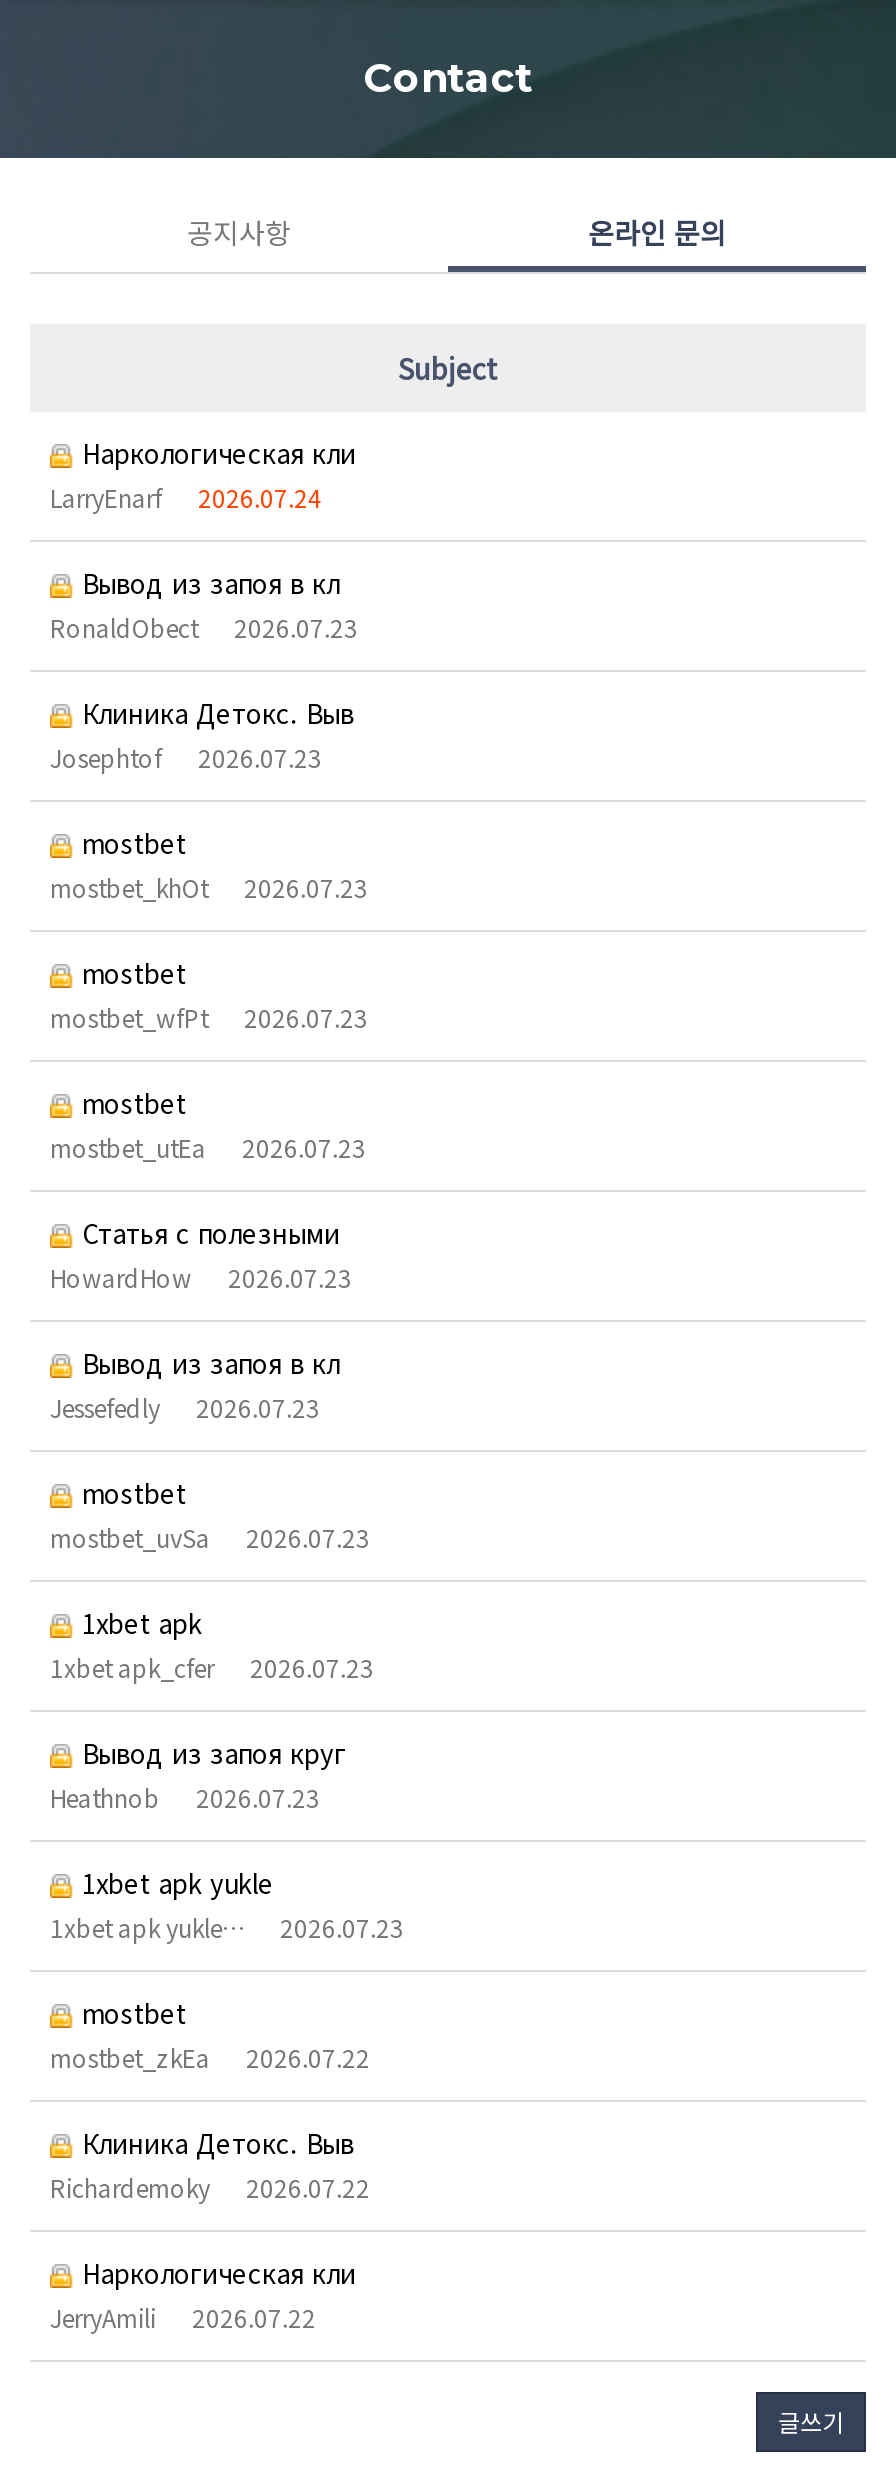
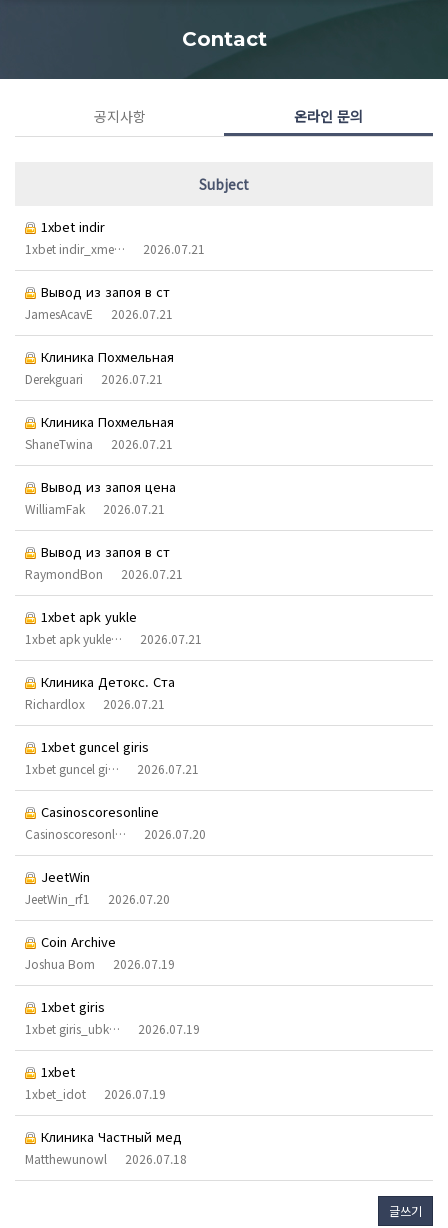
- Наркологическая кли
- LarryEnarf
- 2026.07.24
- Вывод из запоя в кл
- RonaldObect
- 2026.07.23
- Клиника Детокс. Выв
- Josephtof
- 2026.07.23
- mostbet
- mostbet_khOt
- 2026.07.23
- mostbet
- mostbet_wfPt
- 2026.07.23
- mostbet
- mostbet_utEa
- 2026.07.23
- Статья с полезными
- HowardHow
- 2026.07.23
- Вывод из запоя в кл
- Jessefedly
- 2026.07.23
- mostbet
- mostbet_uvSa
- 2026.07.23
- 1xbet apk
- 1xbet apk_cfer
- 2026.07.23
- Вывод из запоя круг
- Heathnob
- 2026.07.23
+ 1xbet indir
+ 1xbet indir_xme…
+ 2026.07.21
+ Вывод из запоя в ст
+ JamesAcavE
+ 2026.07.21
+ Клиника Похмельная
+ Derekguari
+ 2026.07.21
+ Клиника Похмельная
+ ShaneTwina
+ 2026.07.21
+ Вывод из запоя цена
+ WilliamFak
+ 2026.07.21
+ Вывод из запоя в ст
+ RaymondBon
+ 2026.07.21

moved up: 1xbet apk yukle | 1xbet apk yukle…

- 2026.07.23
- mostbet
- mostbet_zkEa
- 2026.07.22
- Клиника Детокс. Выв
- Richardemoky
- 2026.07.22
- Наркологическая кли
- JerryAmili
- 2026.07.22
+ 2026.07.21
+ Клиника Детокс. Ста
+ Richardlox
+ 2026.07.21
+ 1xbet guncel giris
+ 1xbet guncel gi…
+ 2026.07.21
+ Casinoscoresonline
+ Casinoscoresonl…
+ 2026.07.20
+ JeetWin
+ JeetWin_rf1
+ 2026.07.20
+ Coin Archive
+ Joshua Bom
+ 2026.07.19
+ 1xbet giris
+ 1xbet giris_ubk…
+ 2026.07.19
+ 1xbet
+ 1xbet_idot
+ 2026.07.19
+ Клиника Частный мед
+ Matthewunowl
+ 2026.07.18
